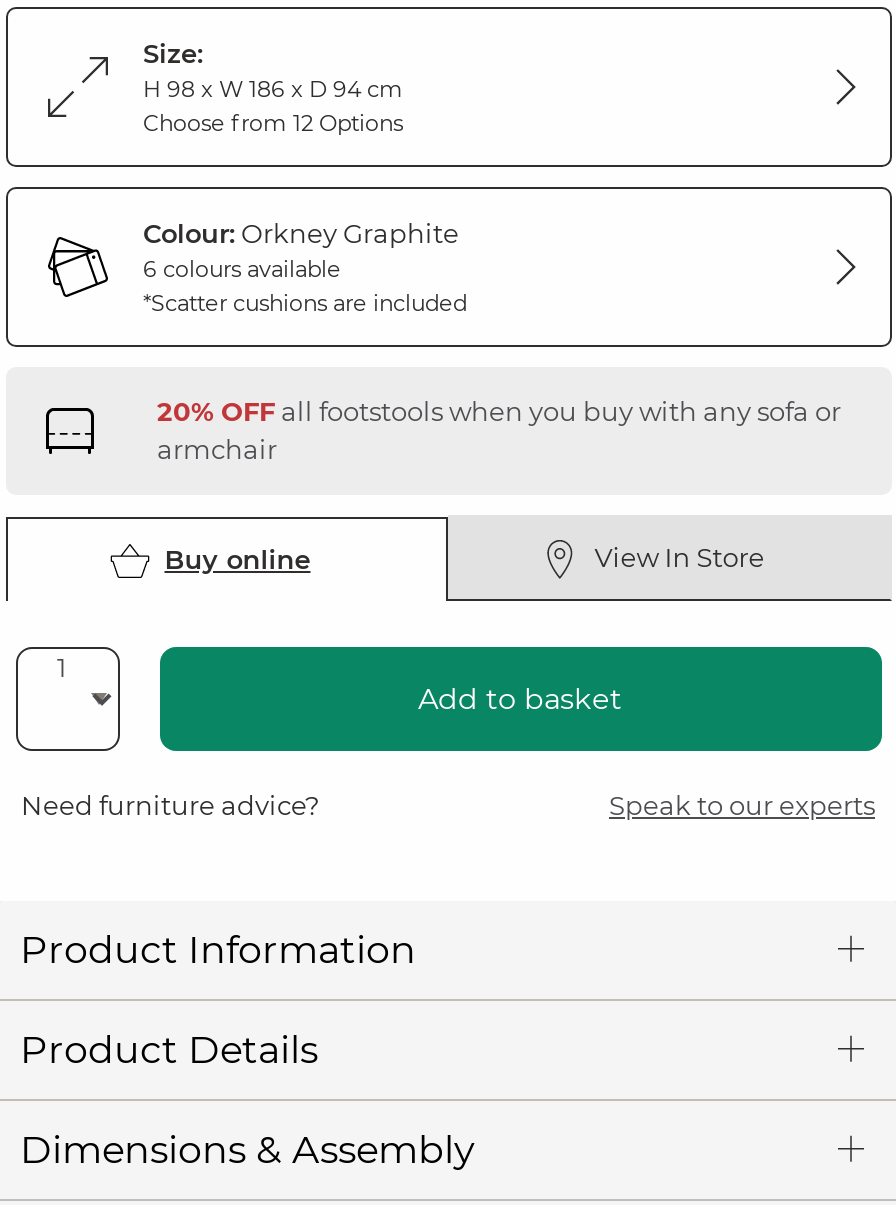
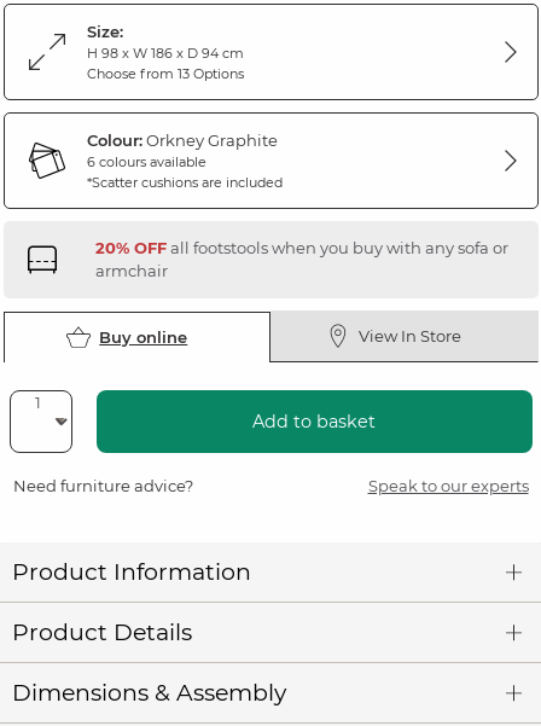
- Choose from 12 Options
+ Choose from 13 Options
